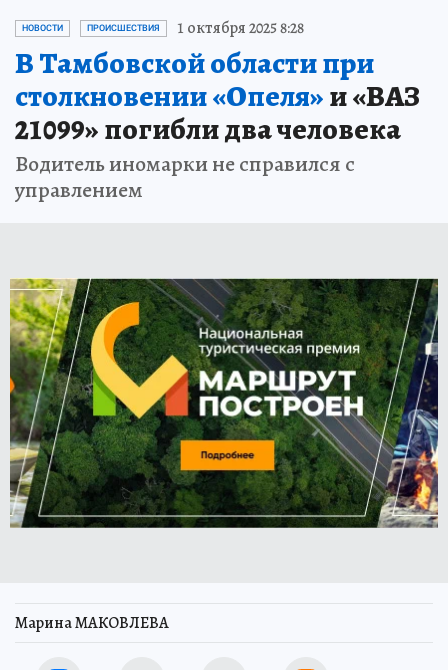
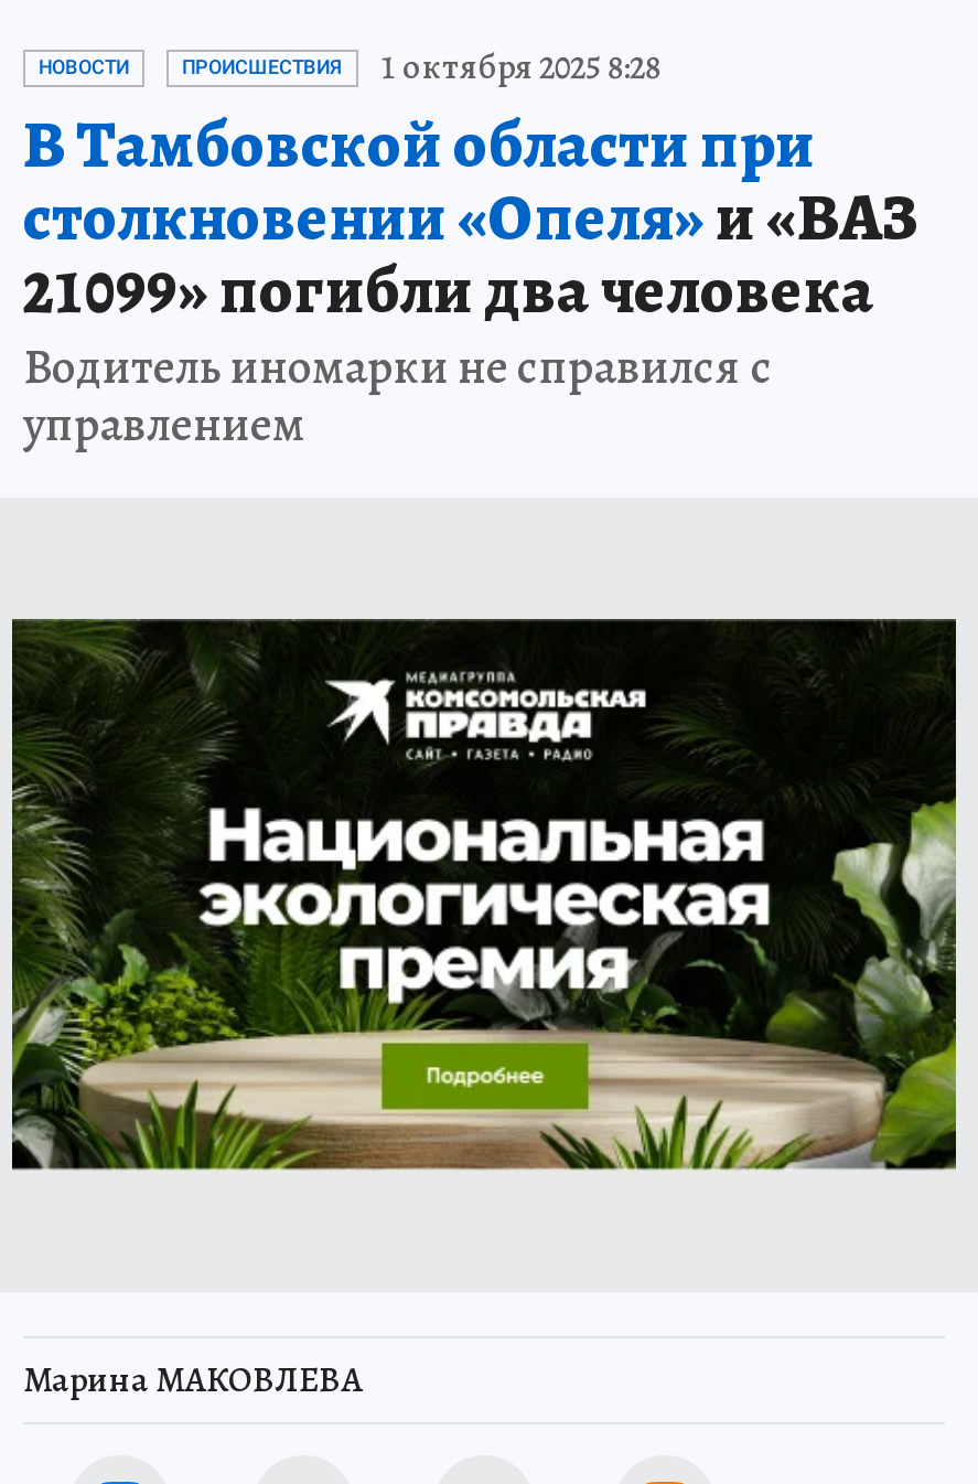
- [image]
+ [image]
